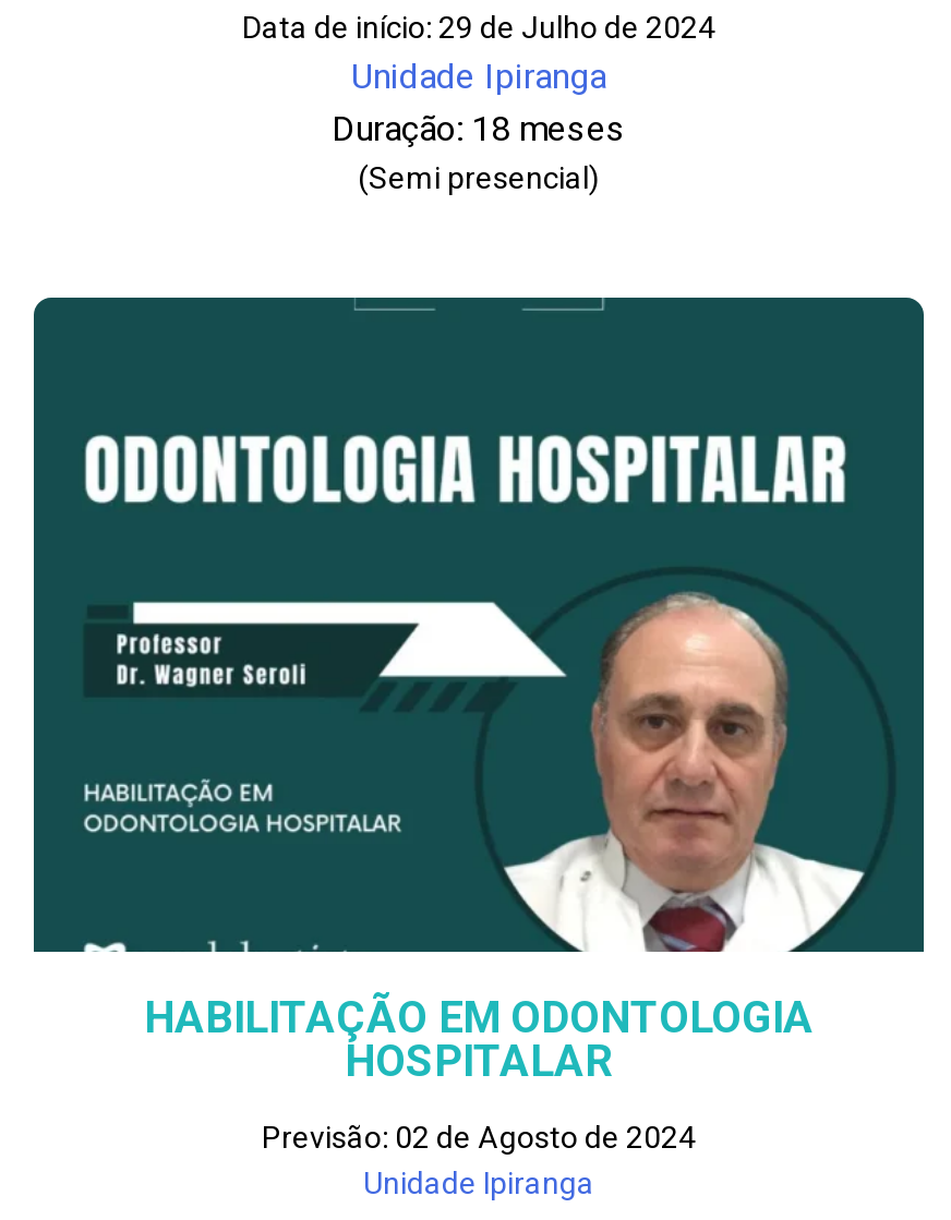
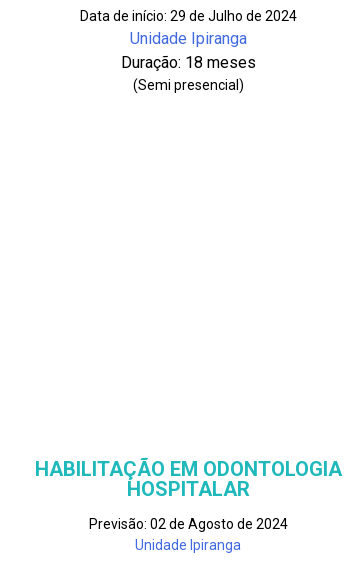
- [image]
